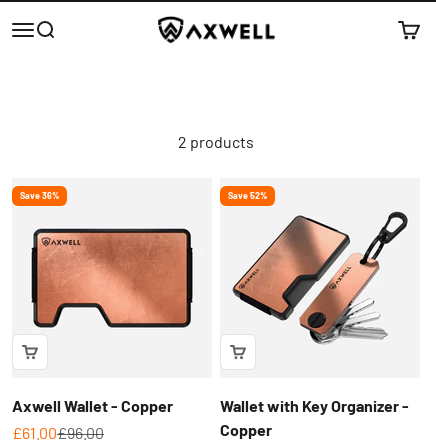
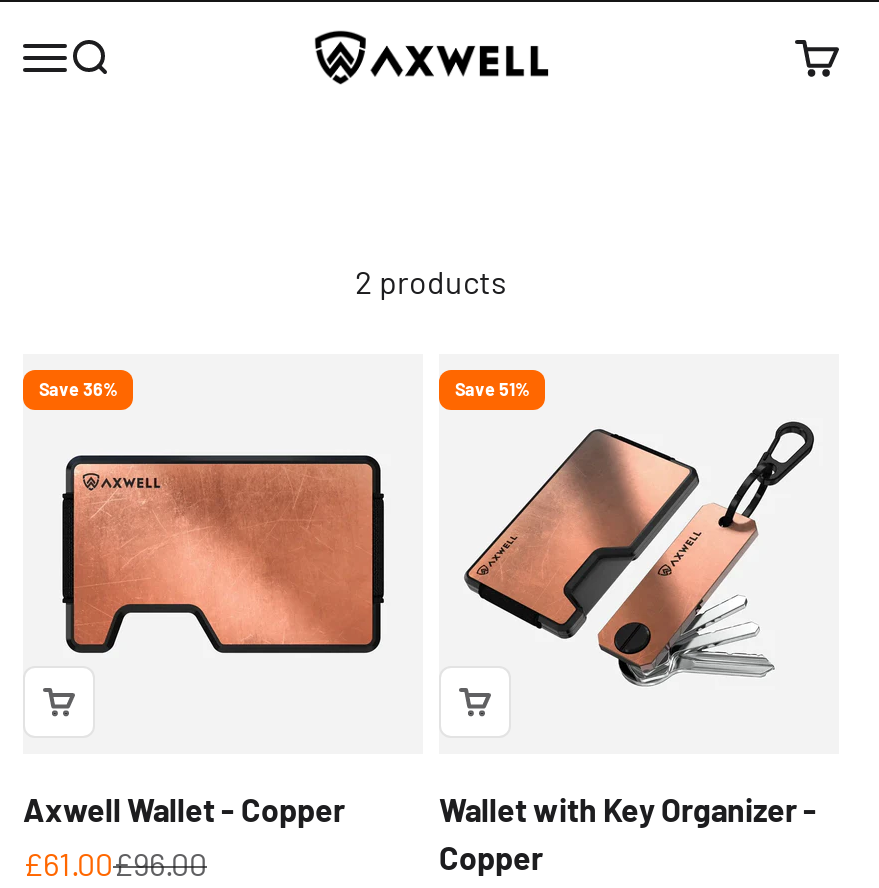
- Save 52%
+ Save 51%
